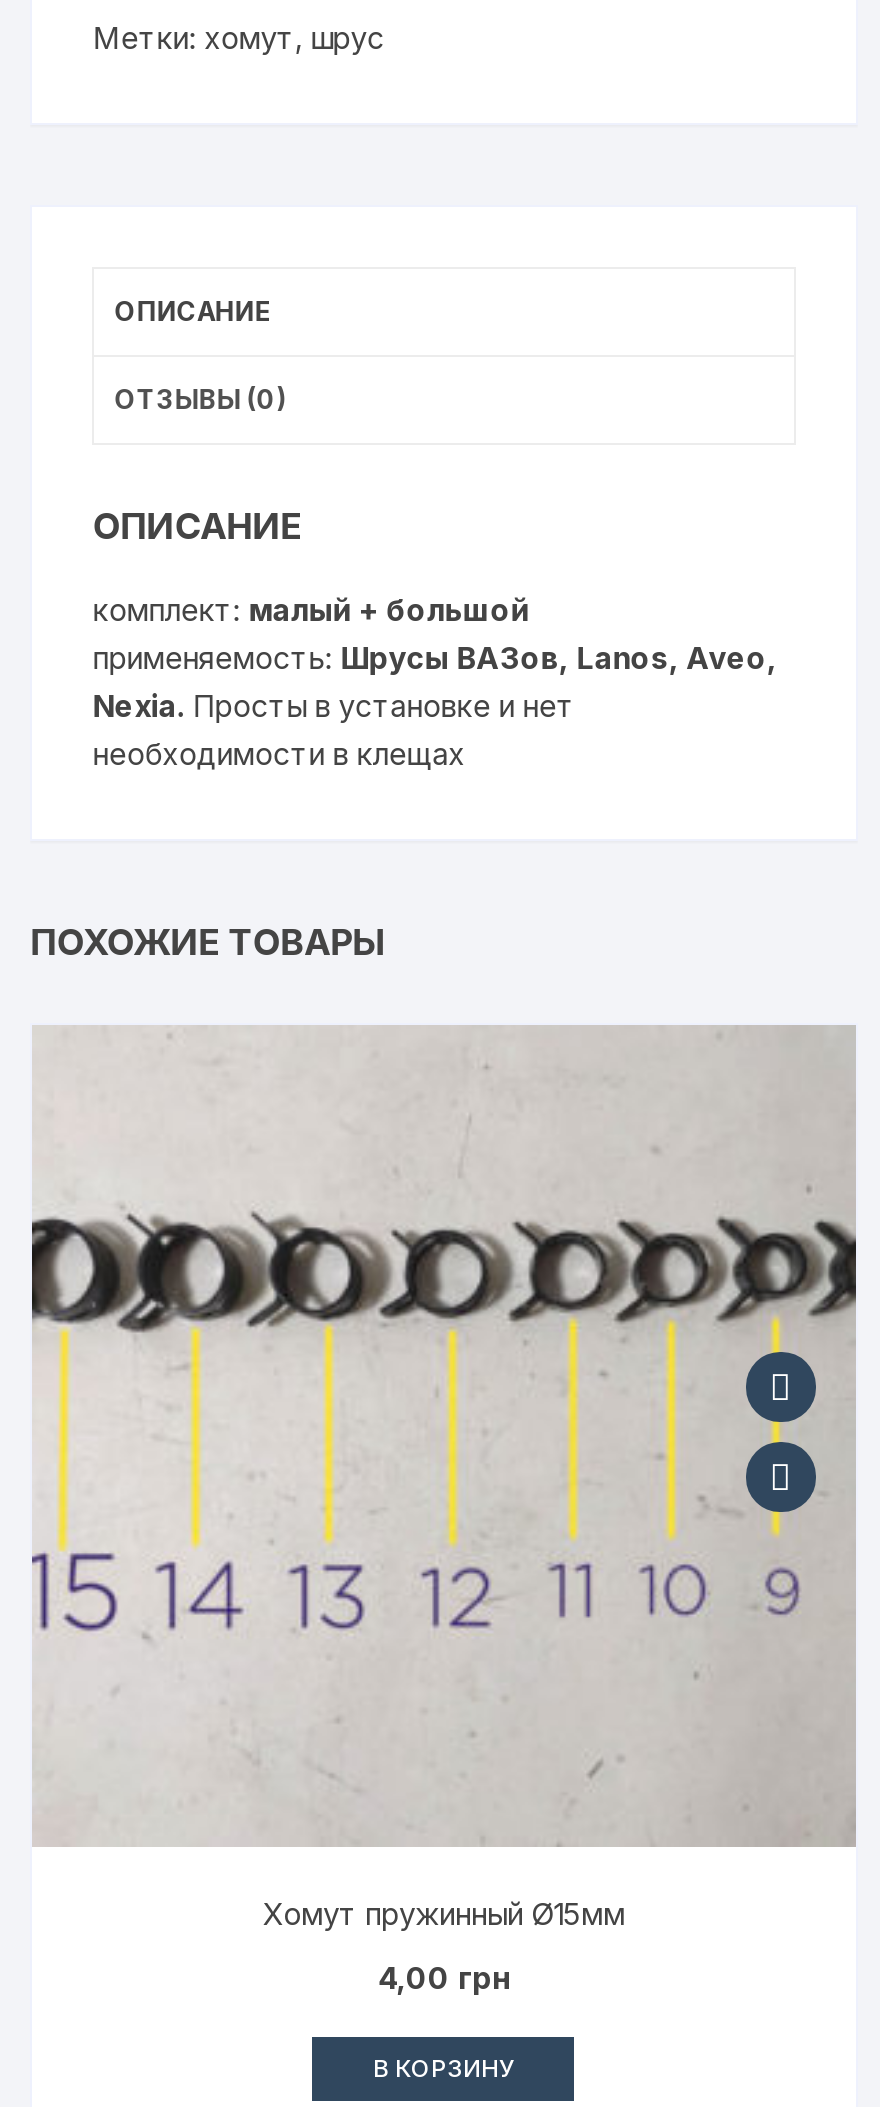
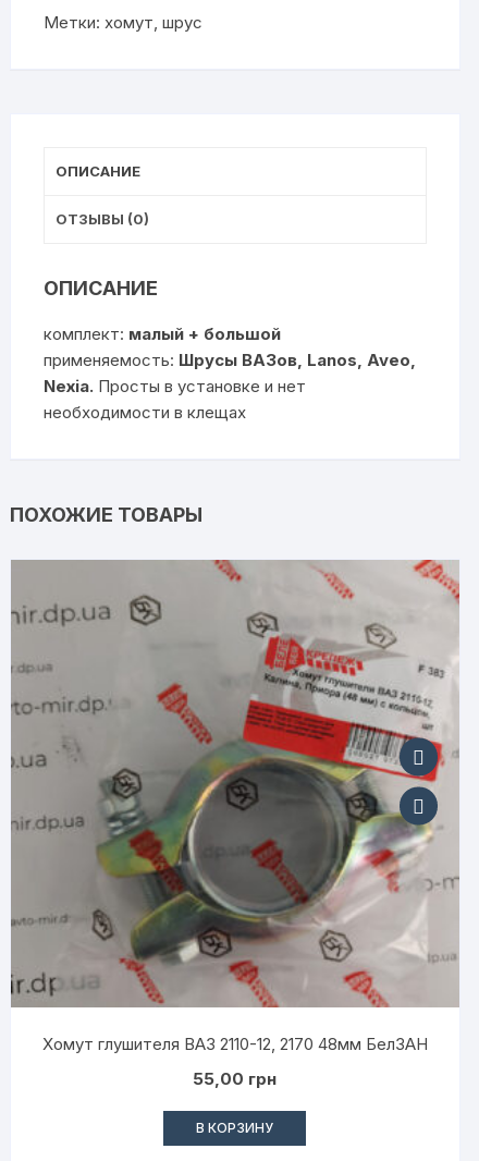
- [image]
- Хомут пружинный Ø15мм
+ [image]
+ Хомут глушителя ВАЗ 2110-12, 2170 48мм БелЗАН

- 4,00 грн
+ 55,00 грн
